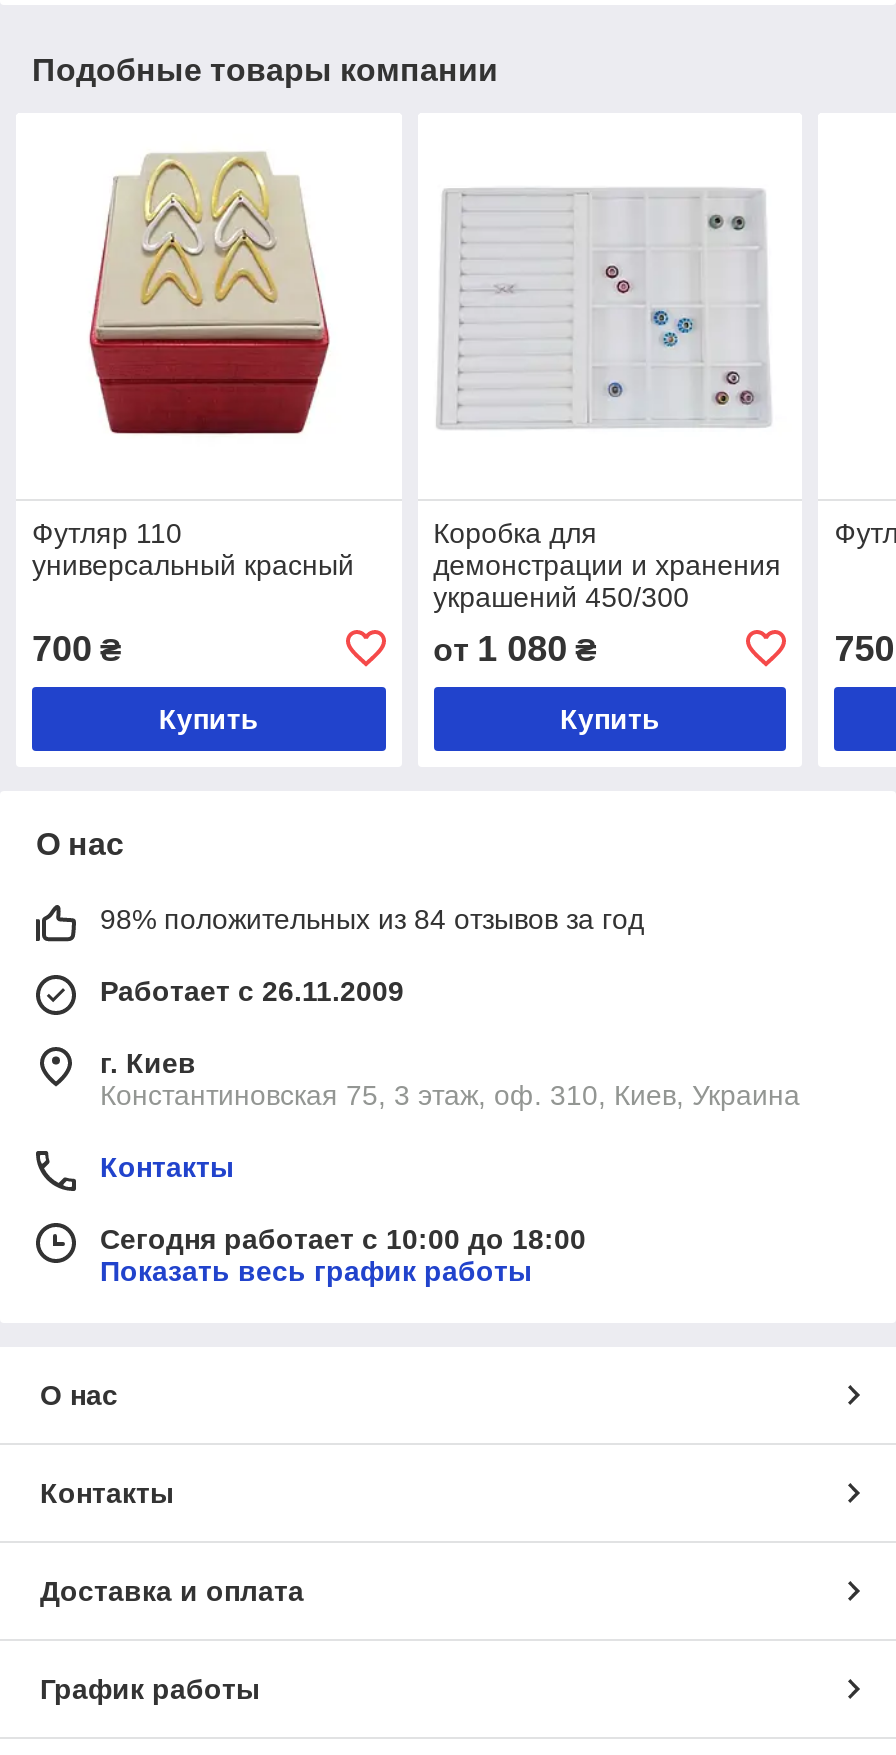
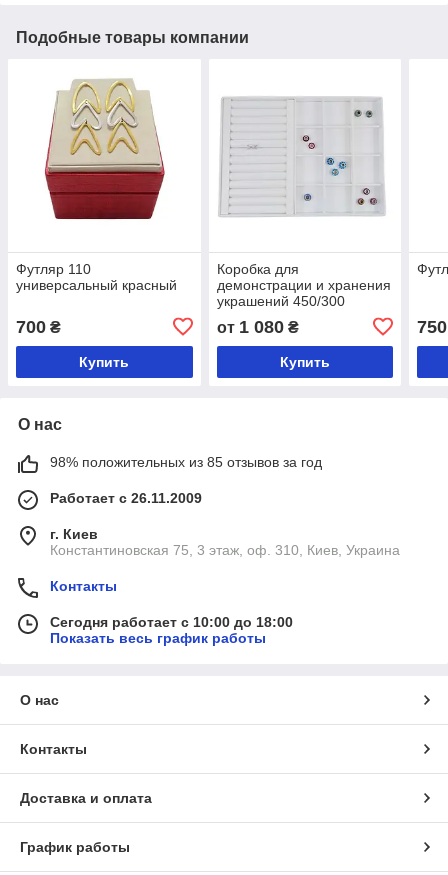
- 98% положительных из 84 отзывов за год
+ 98% положительных из 85 отзывов за год
